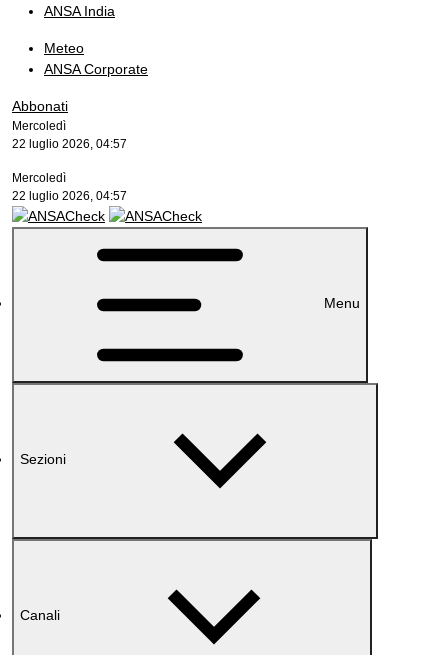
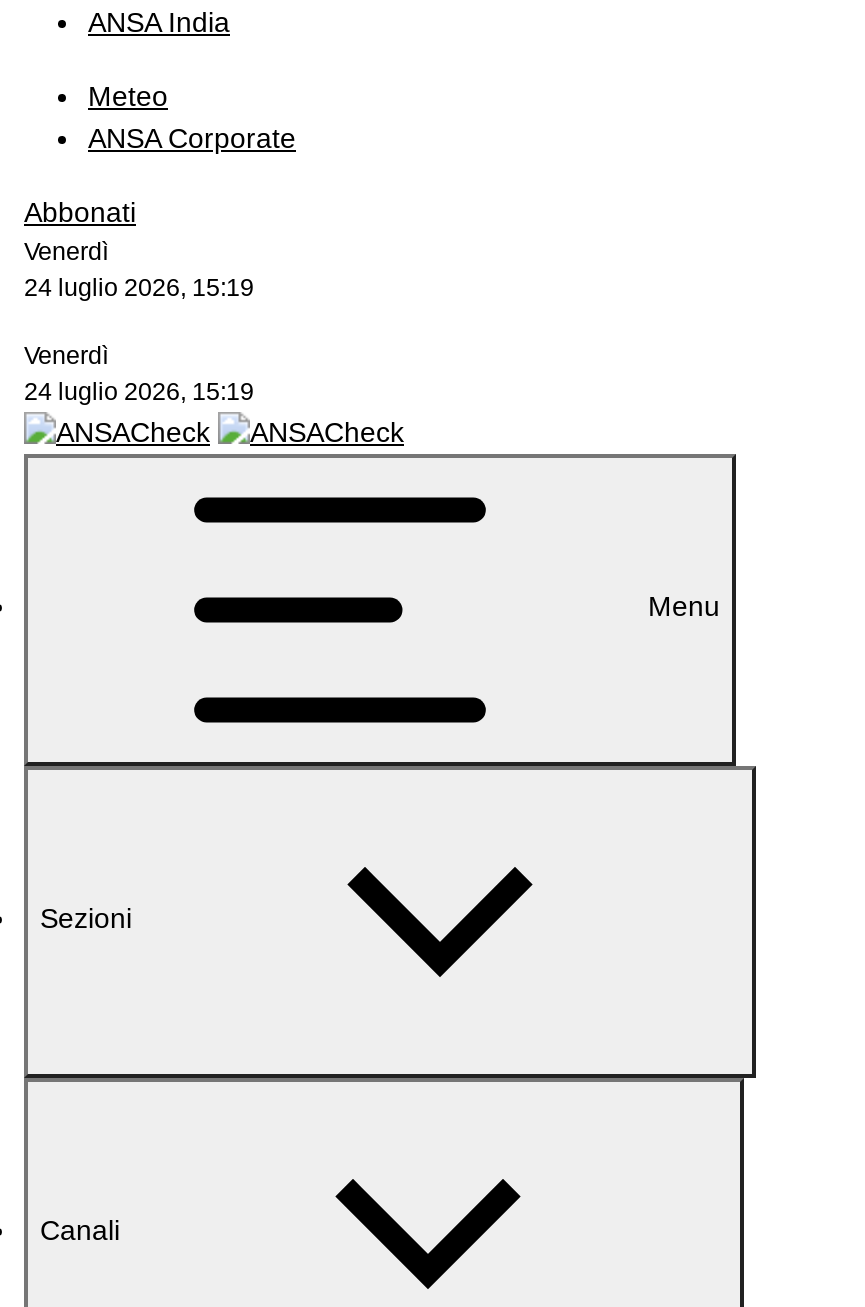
- Mercoledì
- 22 luglio 2026, 04:57
+ Venerdì
+ 24 luglio 2026, 15:19

- Mercoledì
- 22 luglio 2026, 04:57
+ Venerdì
+ 24 luglio 2026, 15:19
